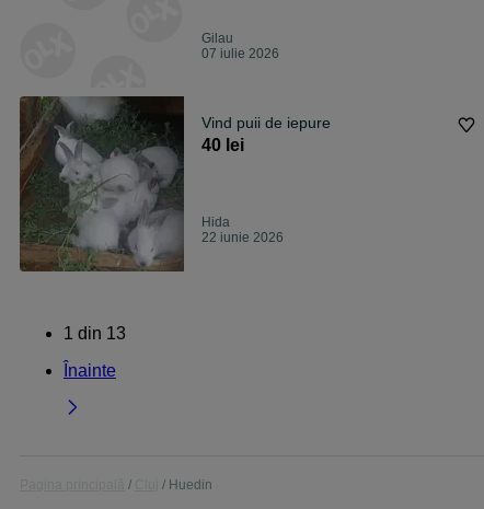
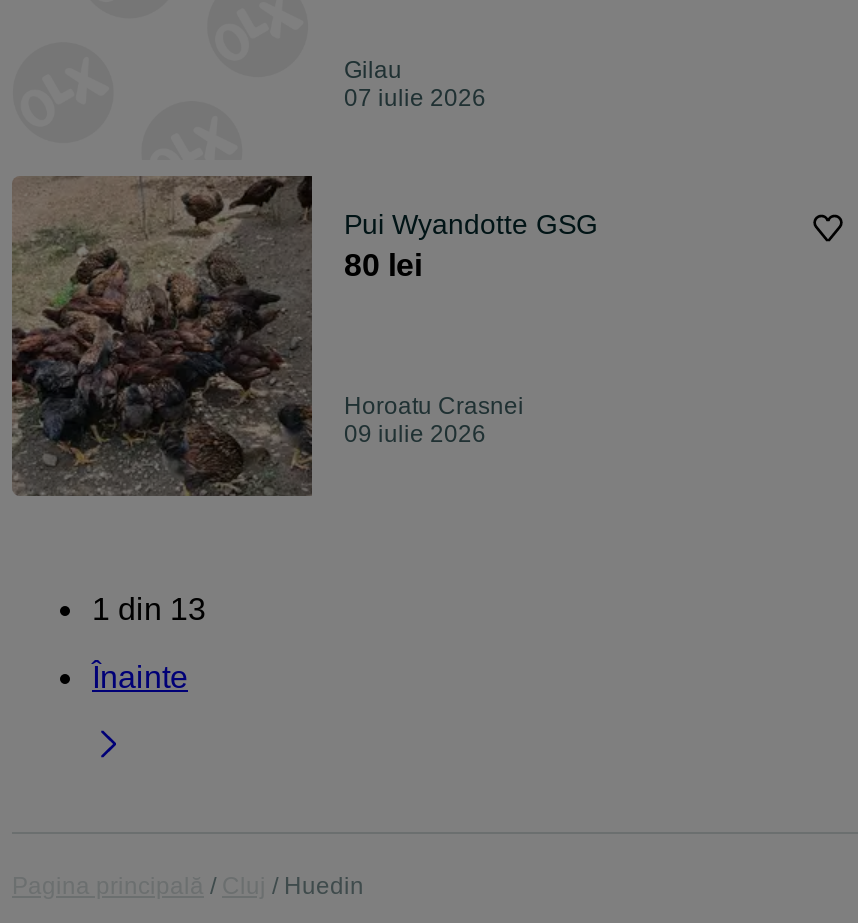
- [image]
- Vind puii de iepure
- 40 lei
+ [image]
+ Pui Wyandotte GSG
+ 80 lei

- Hida
- 22 iunie 2026
+ Horoatu Crasnei
+ 09 iulie 2026
